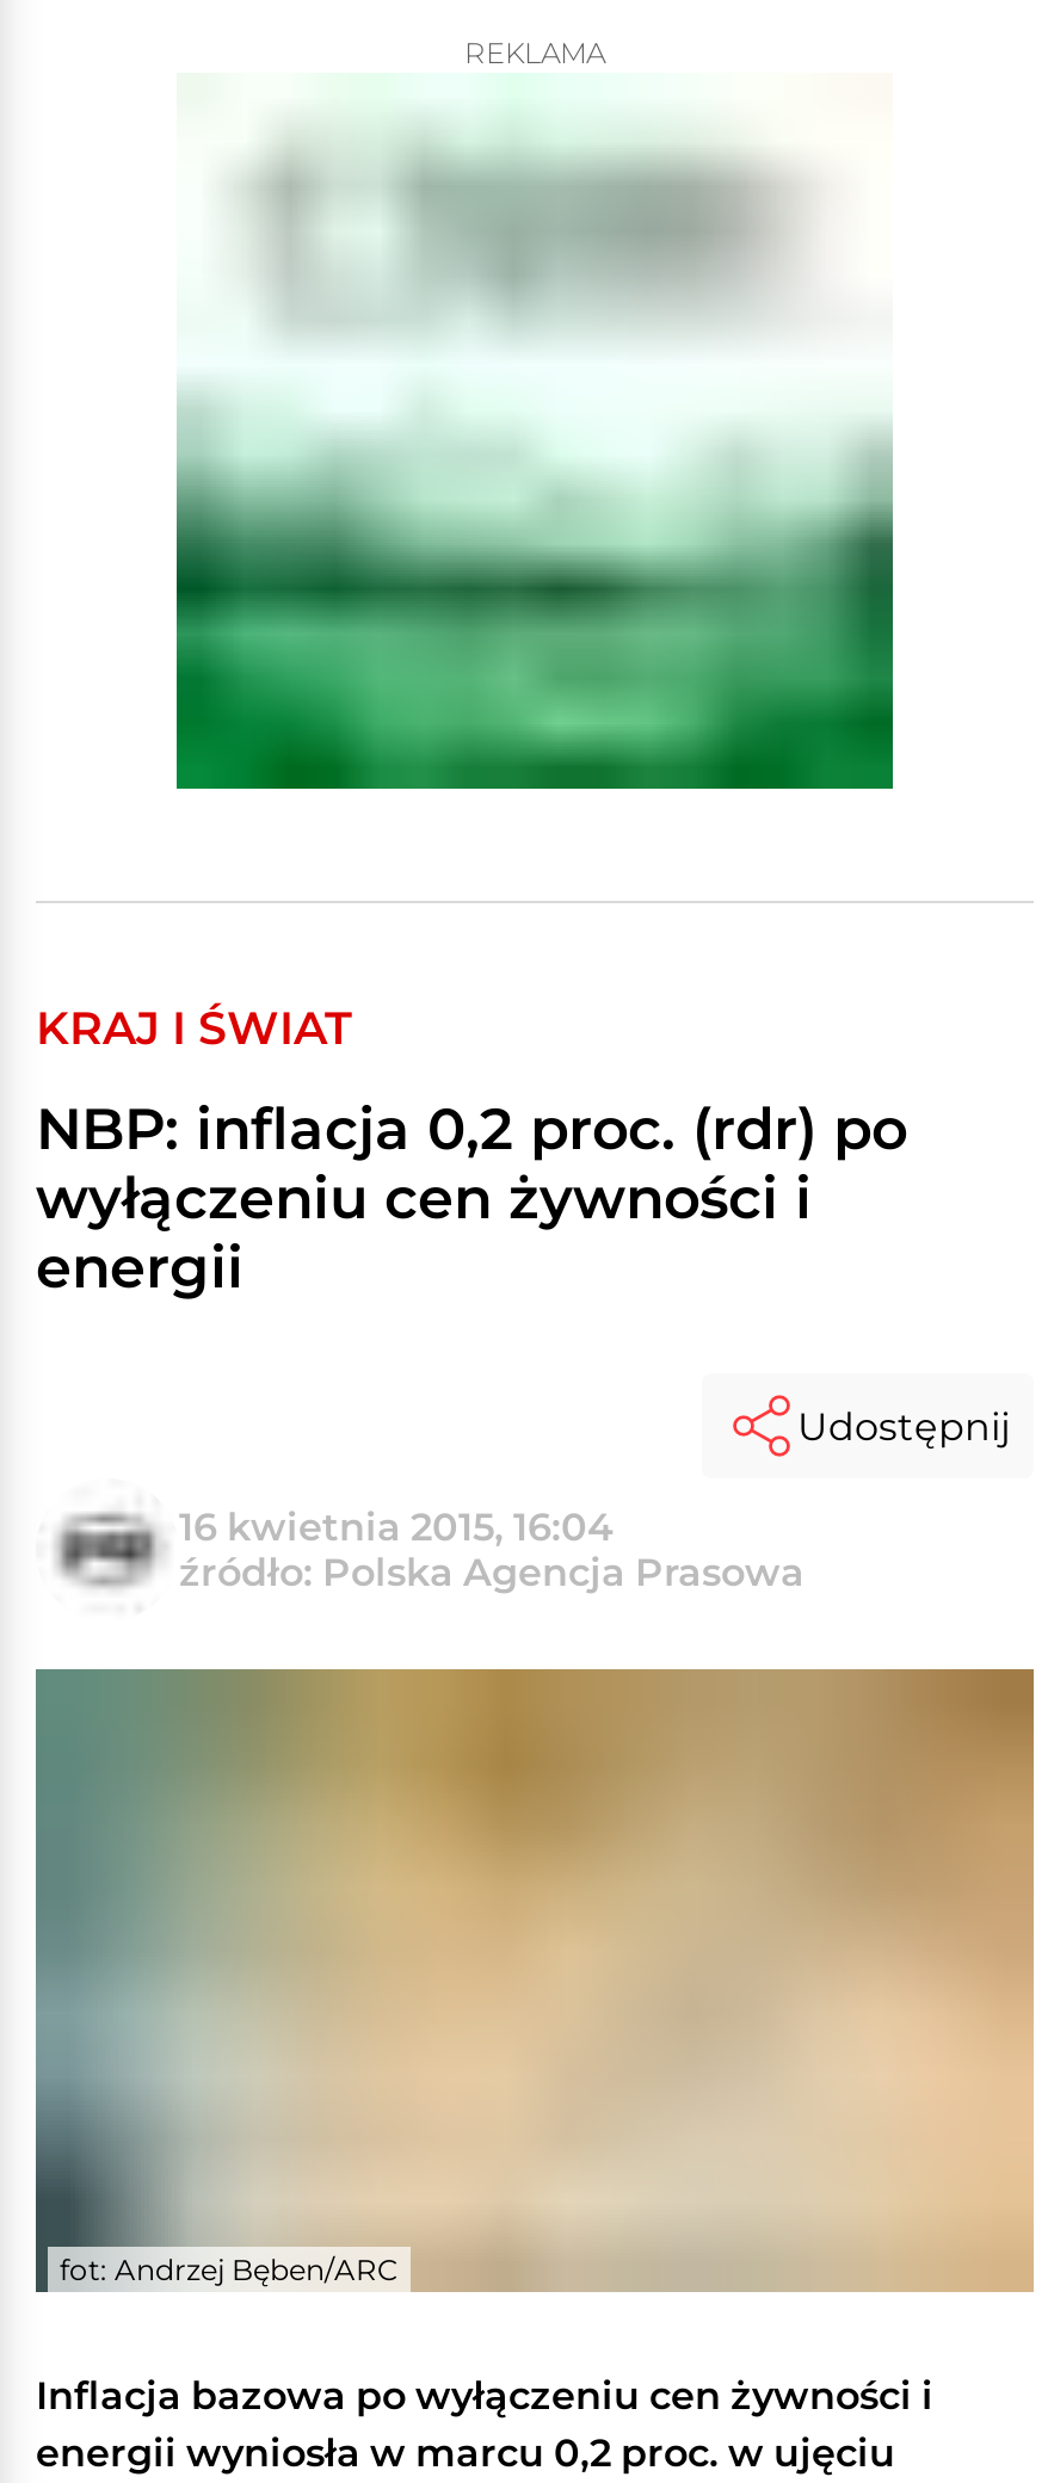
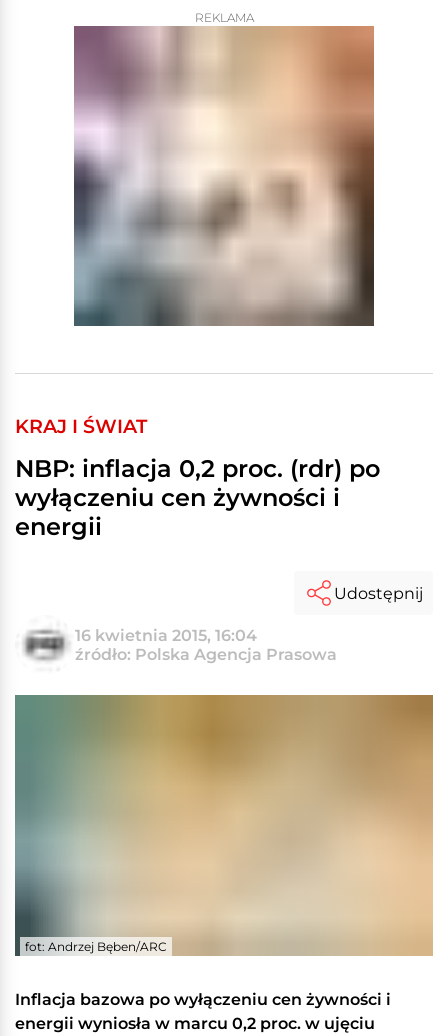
- [image]
+ [image]
